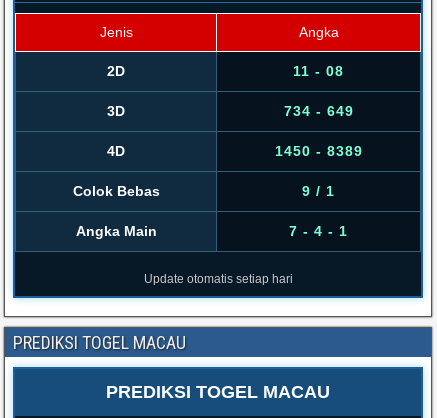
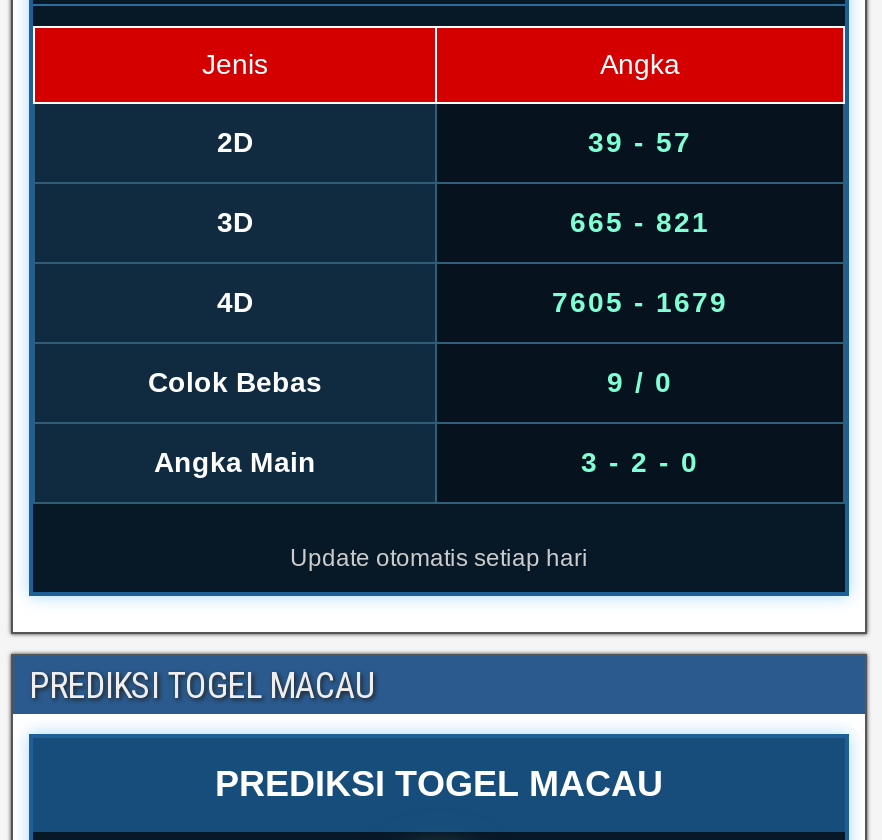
- 11 - 08
+ 39 - 57

- 734 - 649
+ 665 - 821

- 1450 - 8389
+ 7605 - 1679

- 9 / 1
+ 9 / 0

- 7 - 4 - 1
+ 3 - 2 - 0
